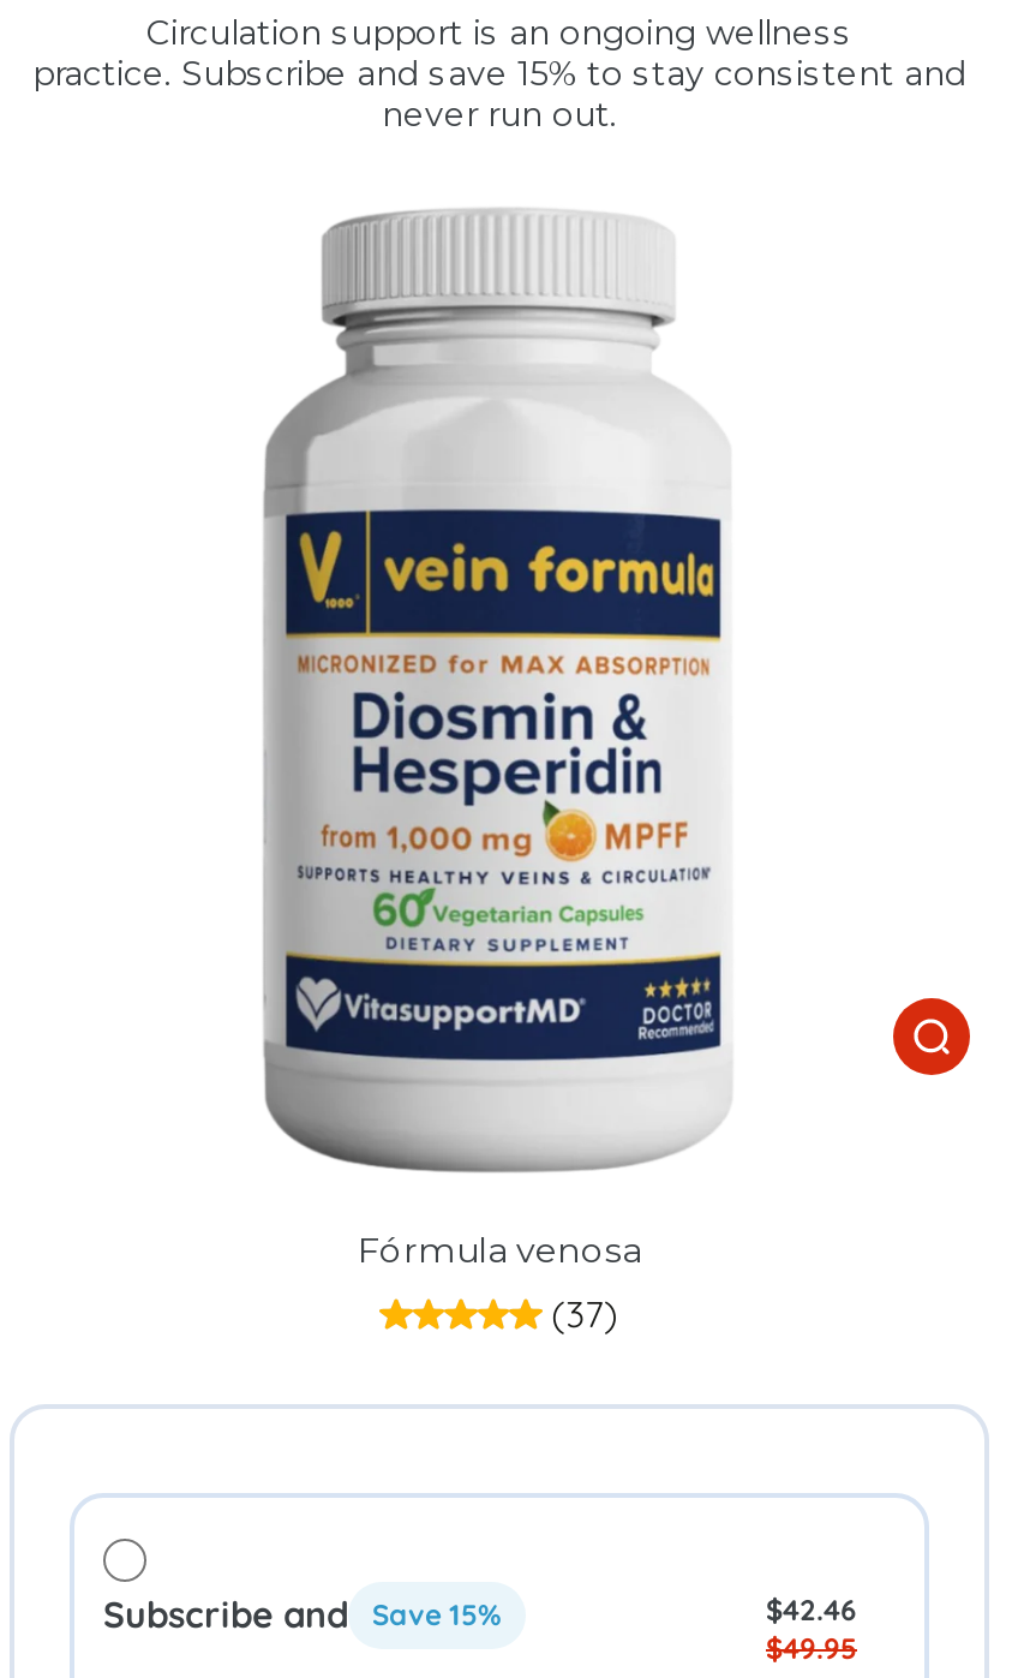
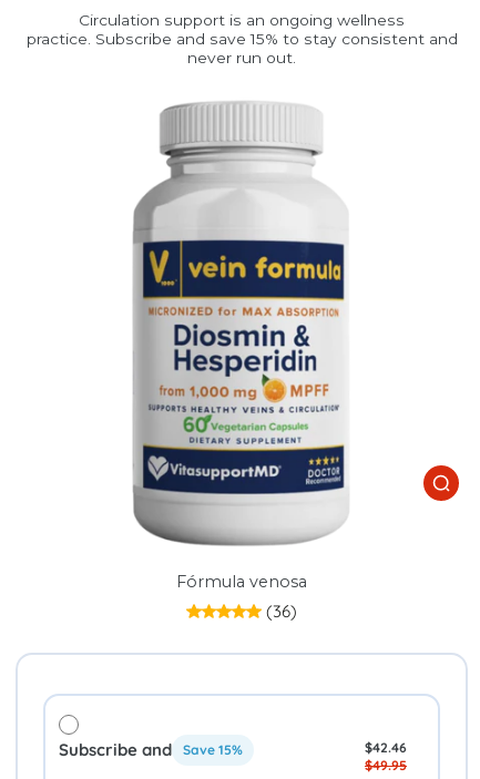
- (37)
+ (36)
